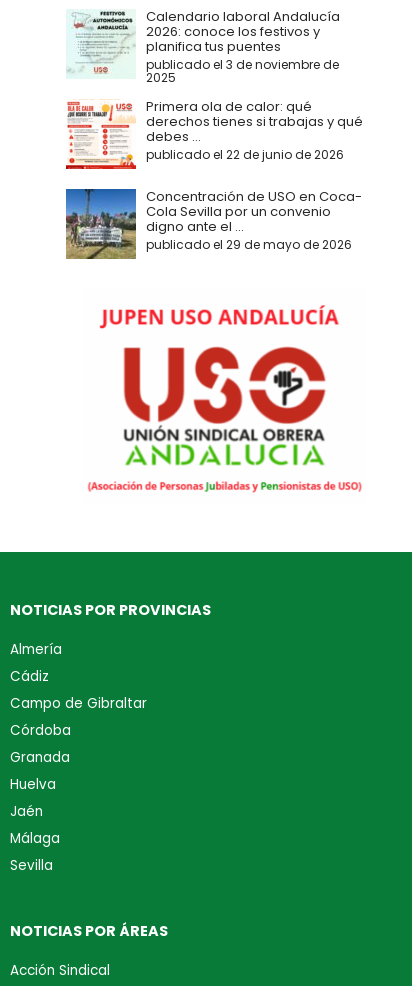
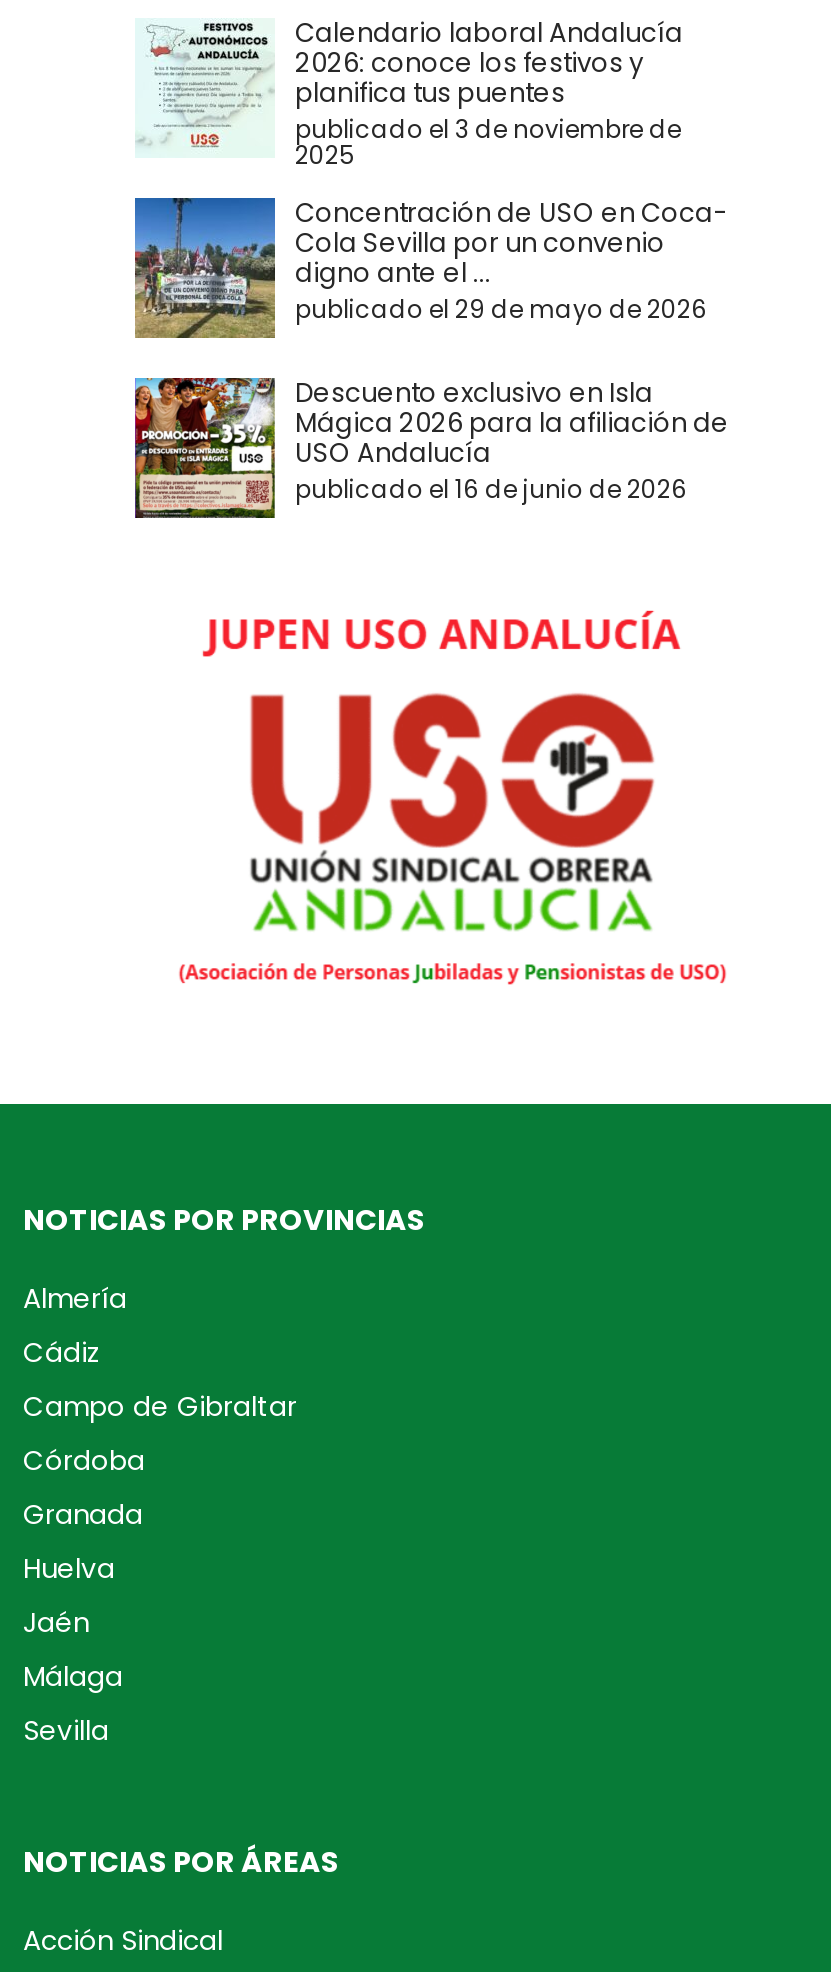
- [image]
- Primera ola de calor: qué
- derechos tienes si trabajas y qué
- debes ...
- publicado el 22 de junio de 2026

moved up: [image] | Concentración de USO en Coca- | Cola Sevilla por un convenio | digno ante el ... | publicado el 29 de mayo de 2026

+ [image]
+ Descuento exclusivo en Isla
+ Mágica 2026 para la afiliación de
+ USO Andalucía
+ publicado el 16 de junio de 2026
